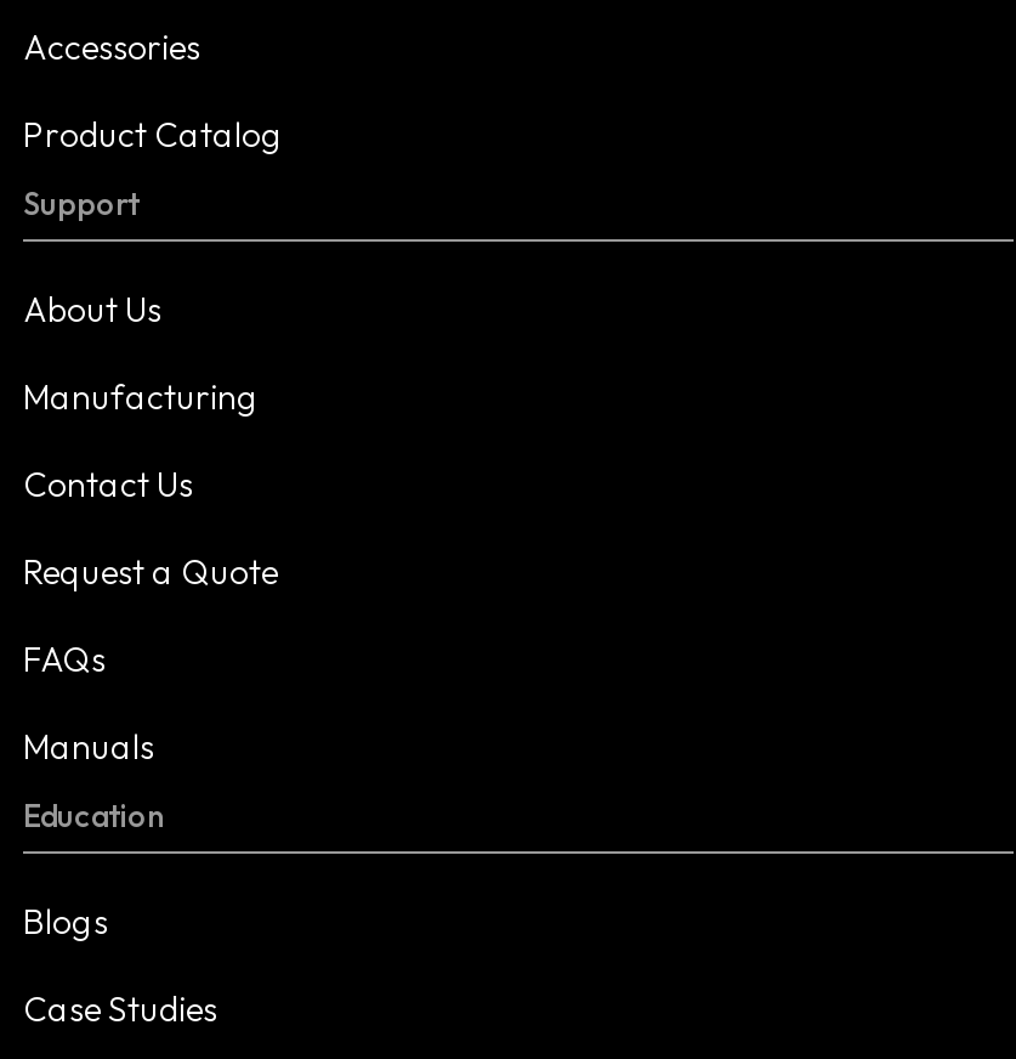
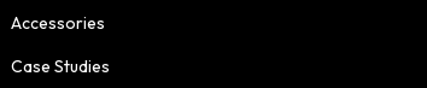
- Product Catalog
- Support
- About Us
- Manufacturing
- Contact Us
- Request a Quote
- FAQs
- Manuals
- Education
- Blogs
